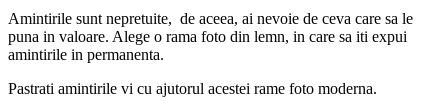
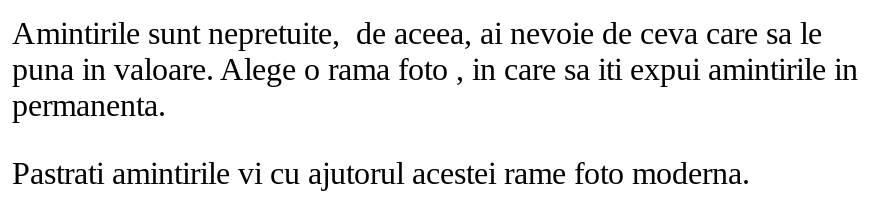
- puna in valoare. Alege o rama foto din lemn, in care sa iti expui
- amintirile in permanenta.
+ puna in valoare. Alege o rama foto , in care sa iti expui amintirile in
+ permanenta.
